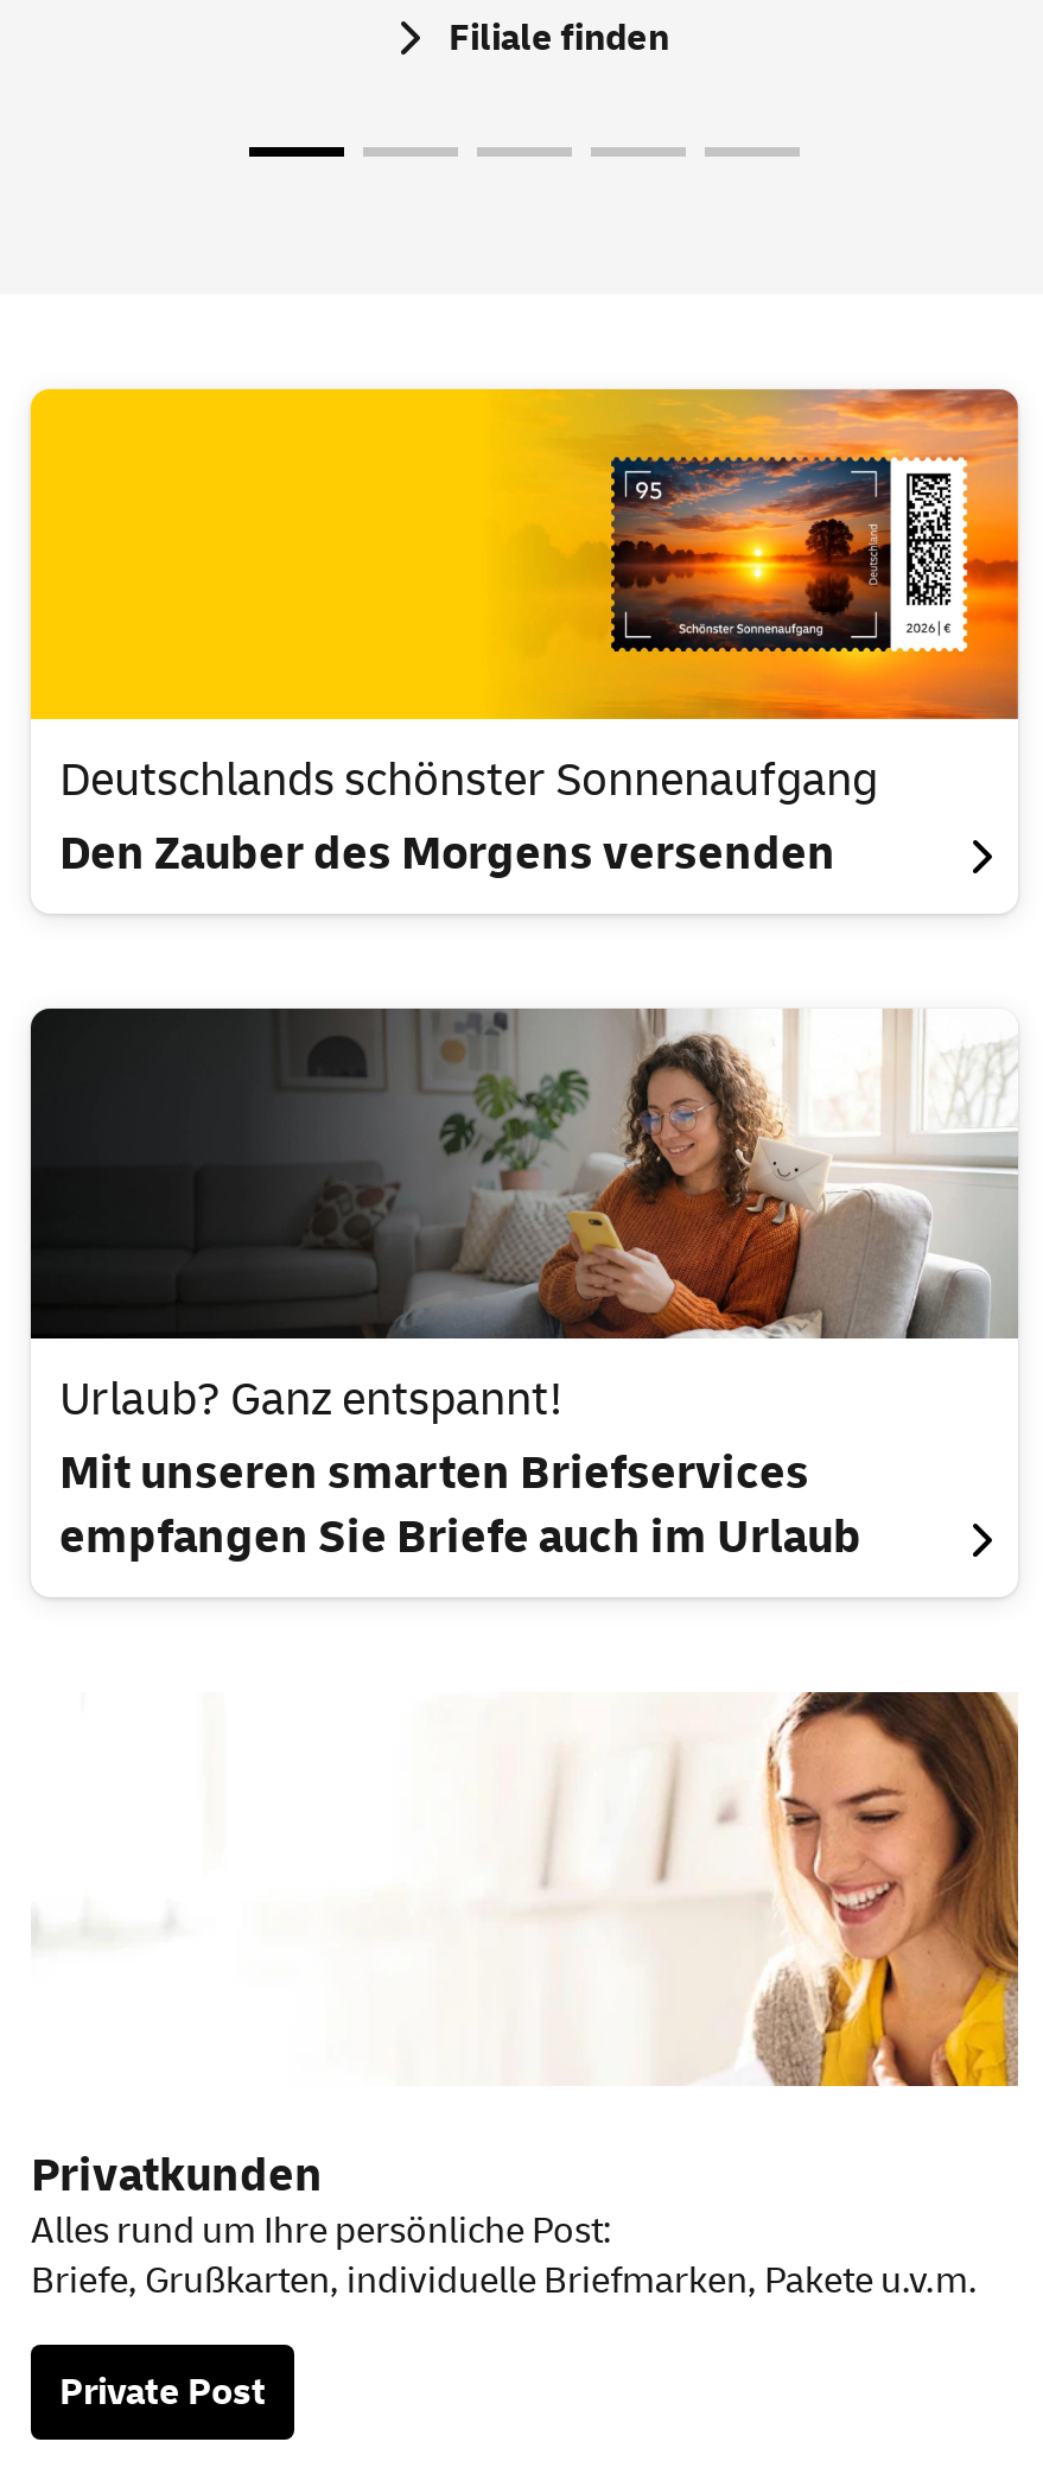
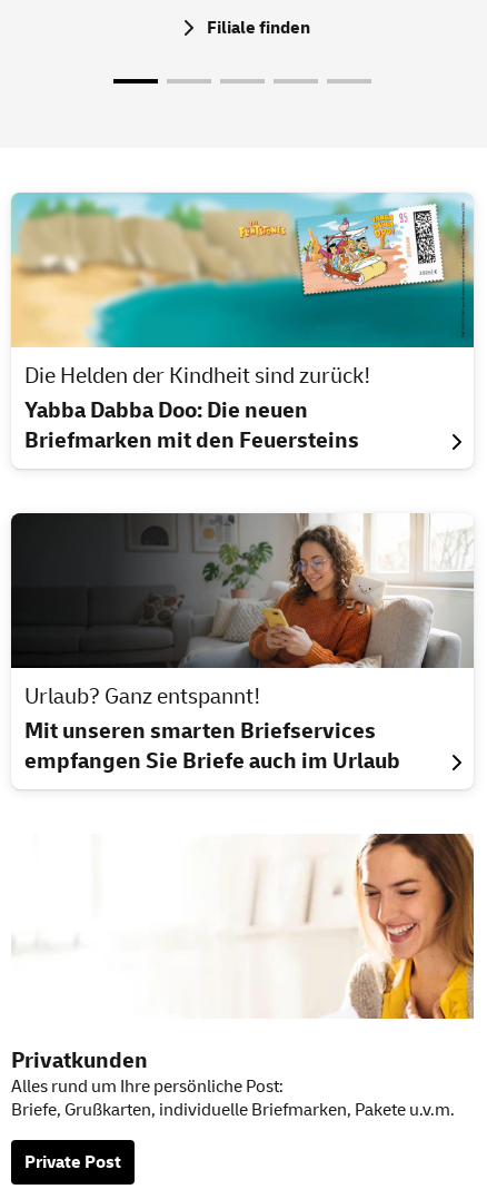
- [image]
- Deutschlands schönster Sonnenaufgang
- Den Zauber des Morgens versenden
+ [image]
+ Die Helden der Kindheit sind zurück!
+ Yabba Dabba Doo: Die neuen
+ Briefmarken mit den Feuersteins
